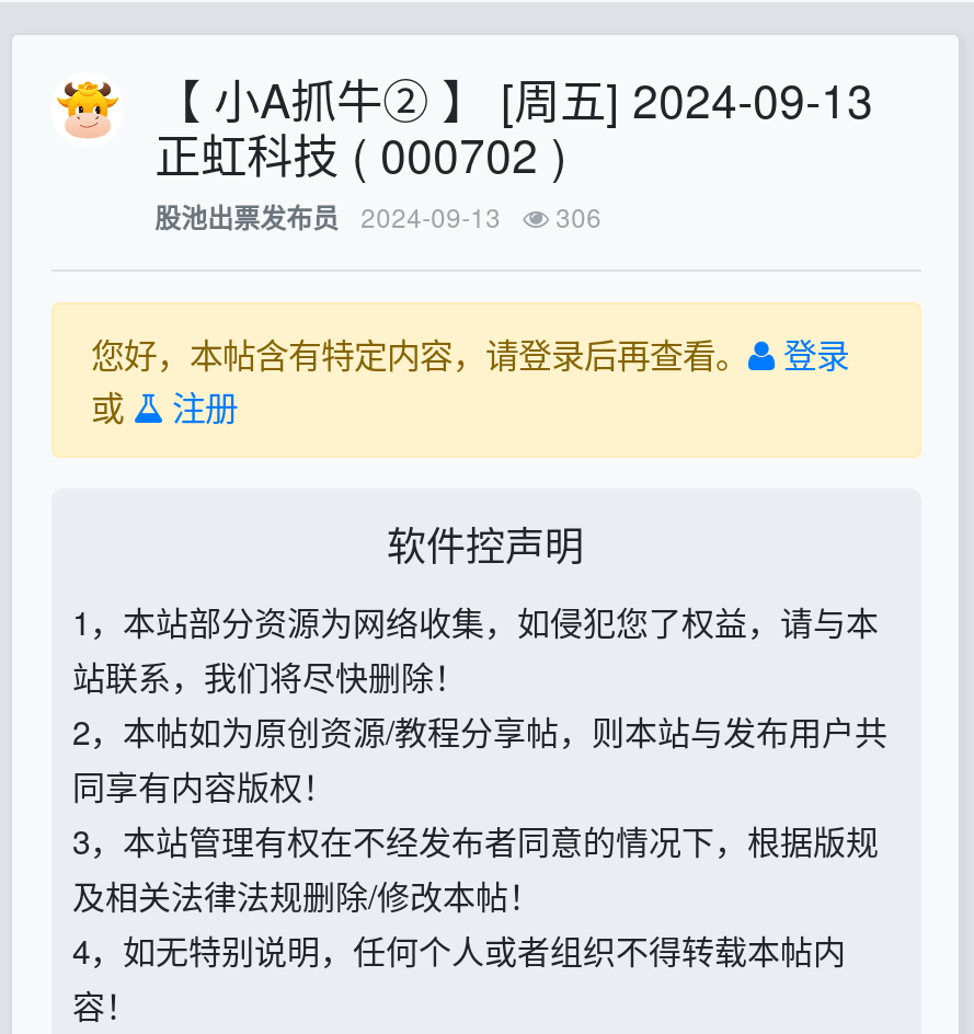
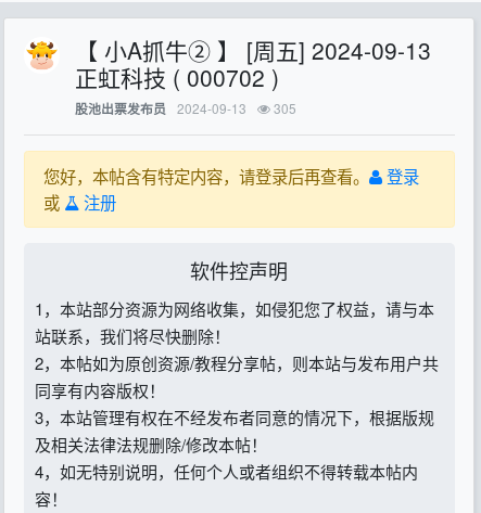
- 股池出票发布员 2024-09-13 306
+ 股池出票发布员 2024-09-13 305
